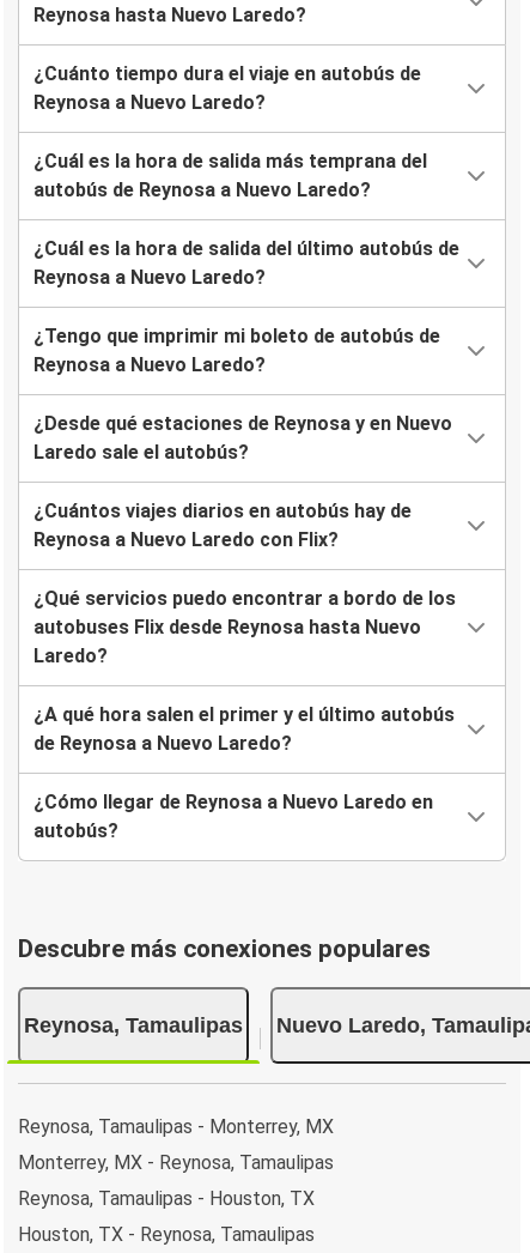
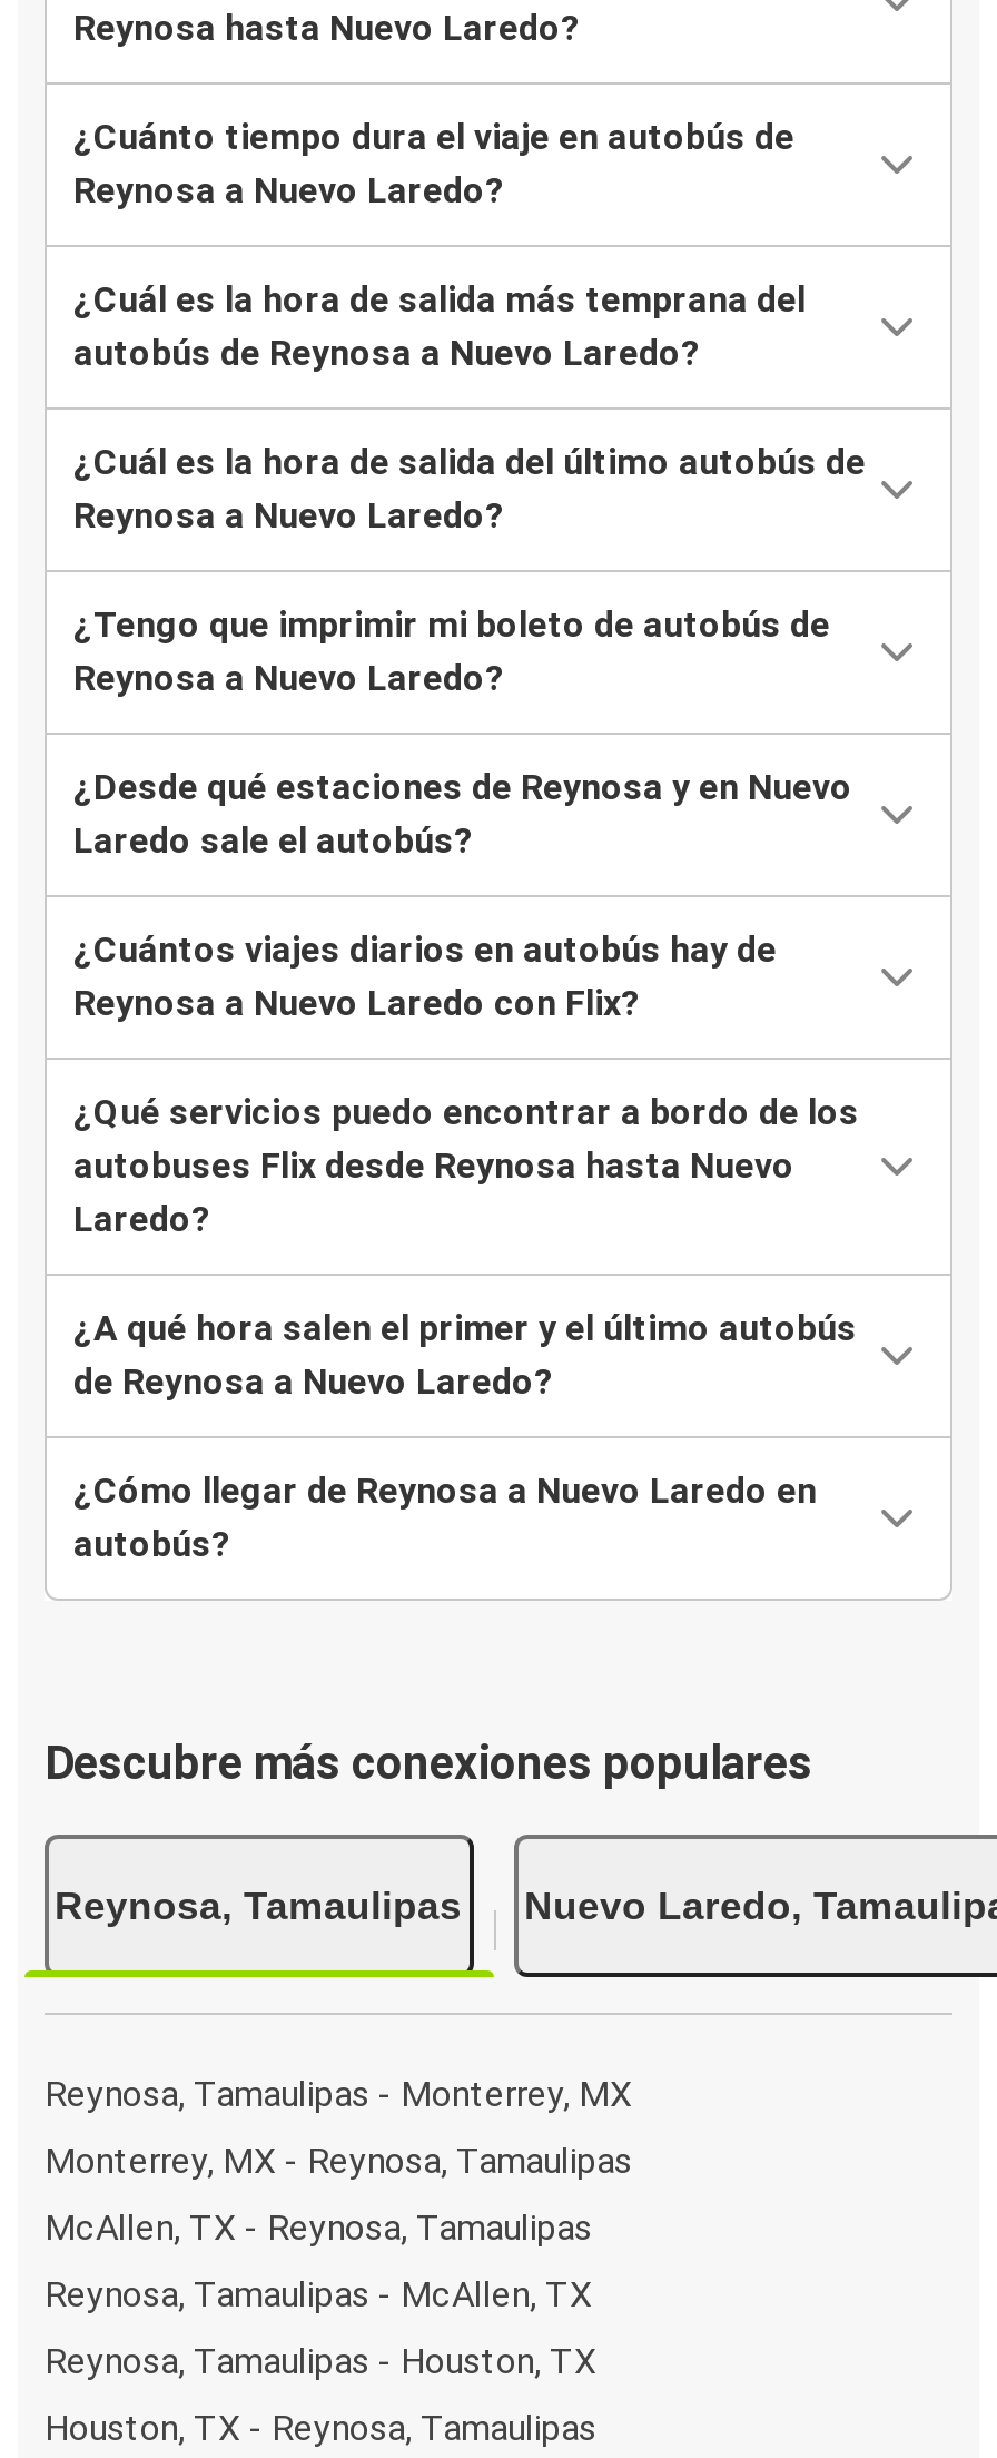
+ McAllen, TX - Reynosa, Tamaulipas
+ Reynosa, Tamaulipas - McAllen, TX
